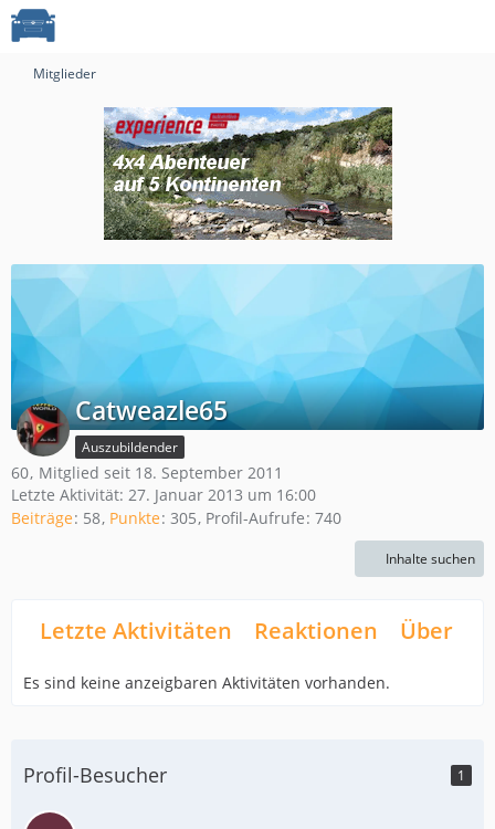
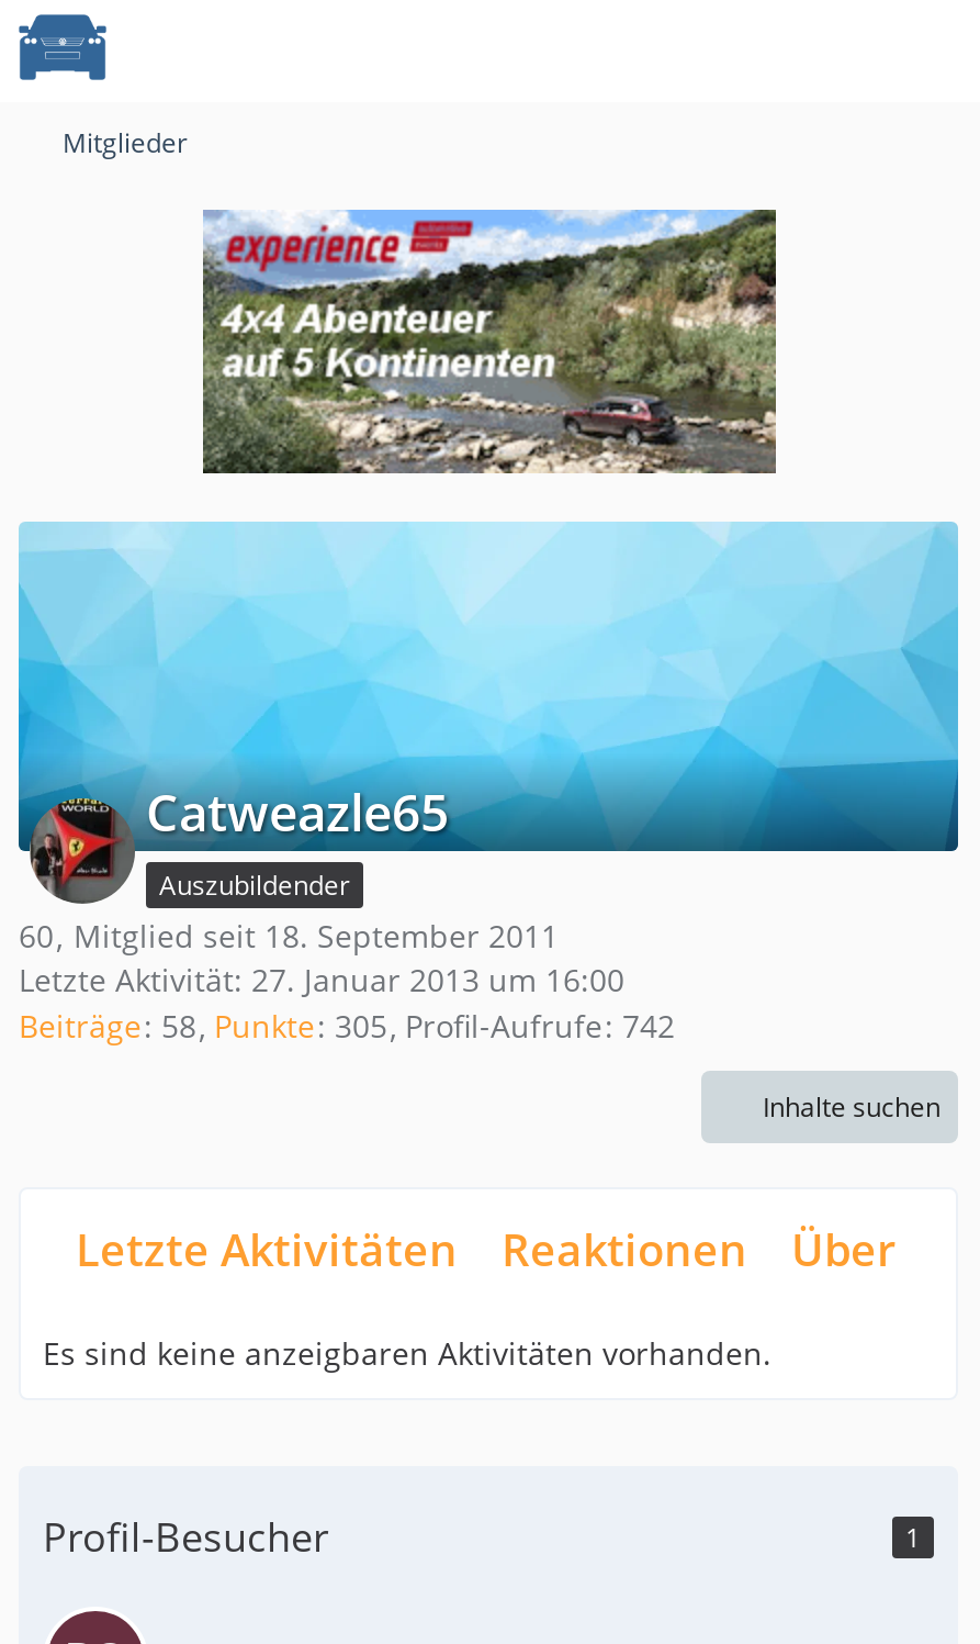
- Beiträge 58 Punkte 305 Profil-Aufrufe 740
+ Beiträge 58 Punkte 305 Profil-Aufrufe 742
